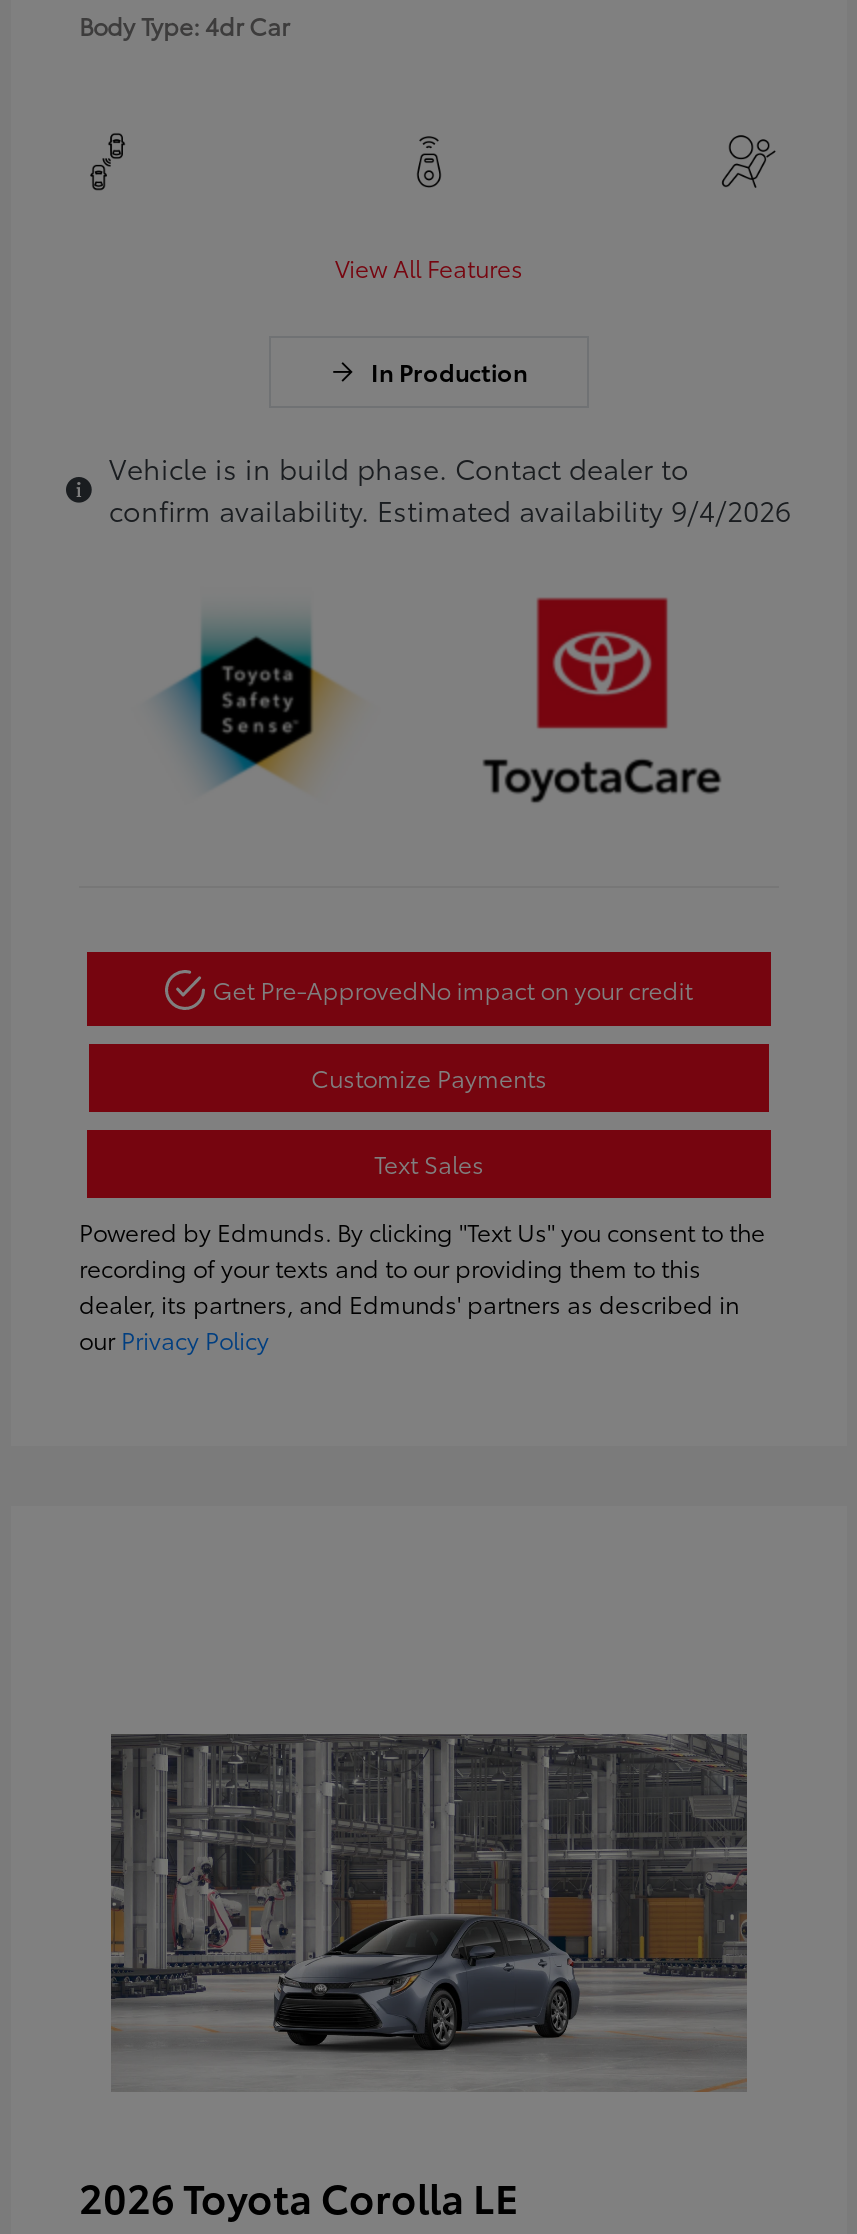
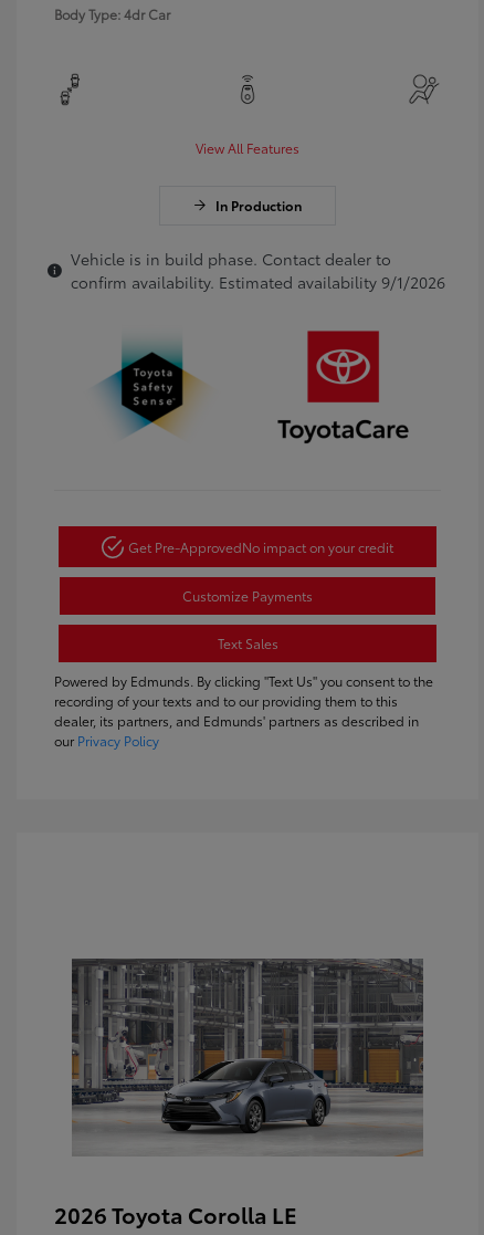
- confirm availability. Estimated availability 9/4/2026
+ confirm availability. Estimated availability 9/1/2026
